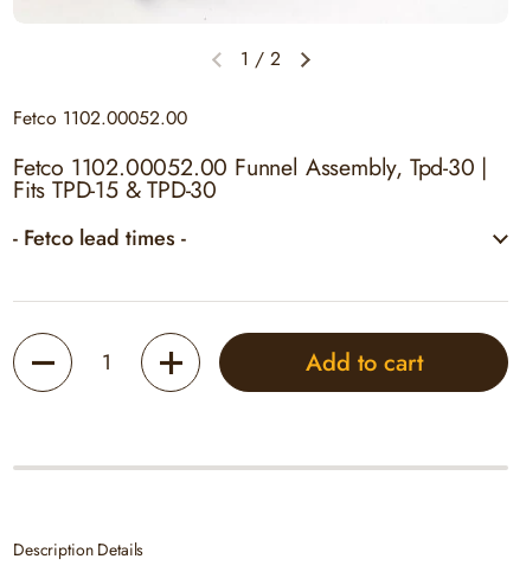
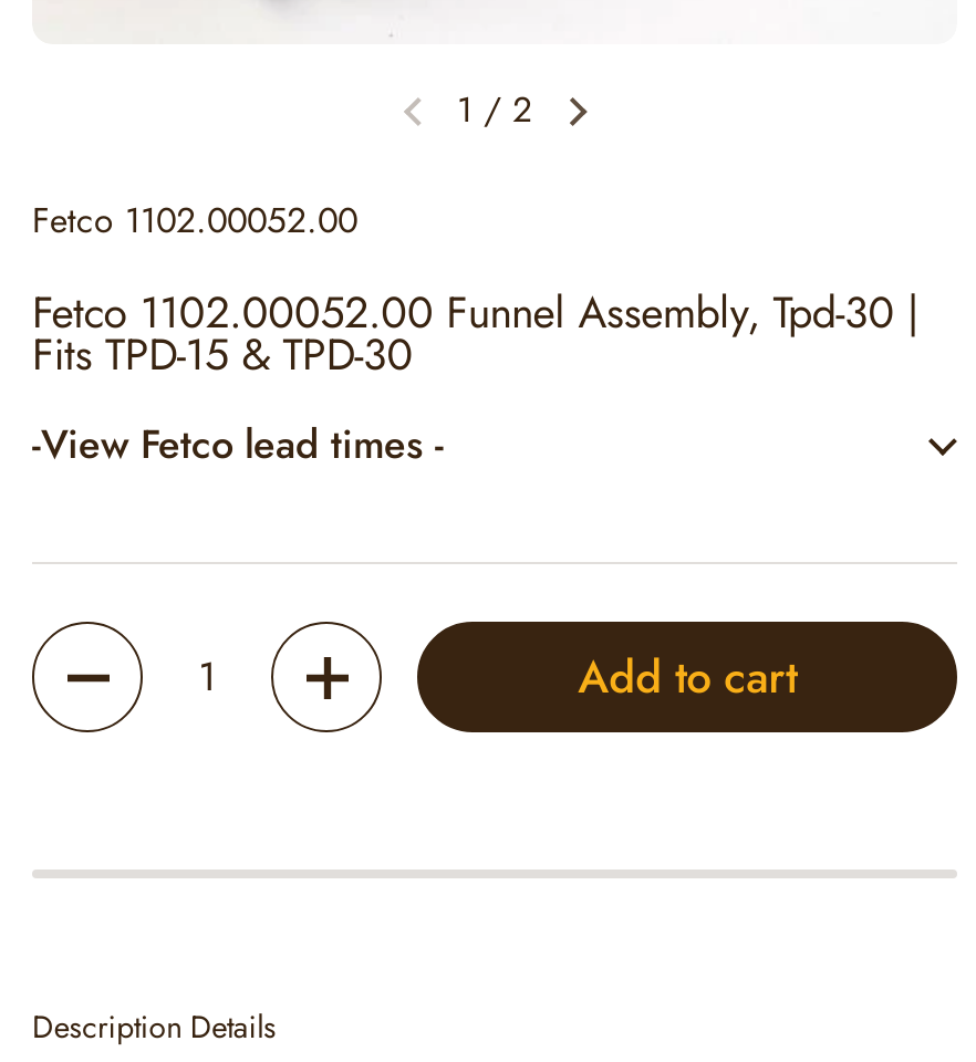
- - Fetco lead times -
+ -View Fetco lead times -
